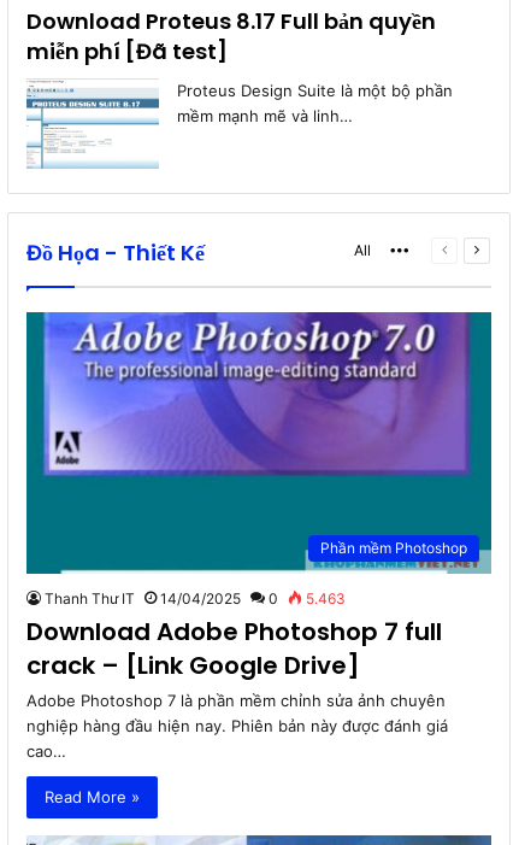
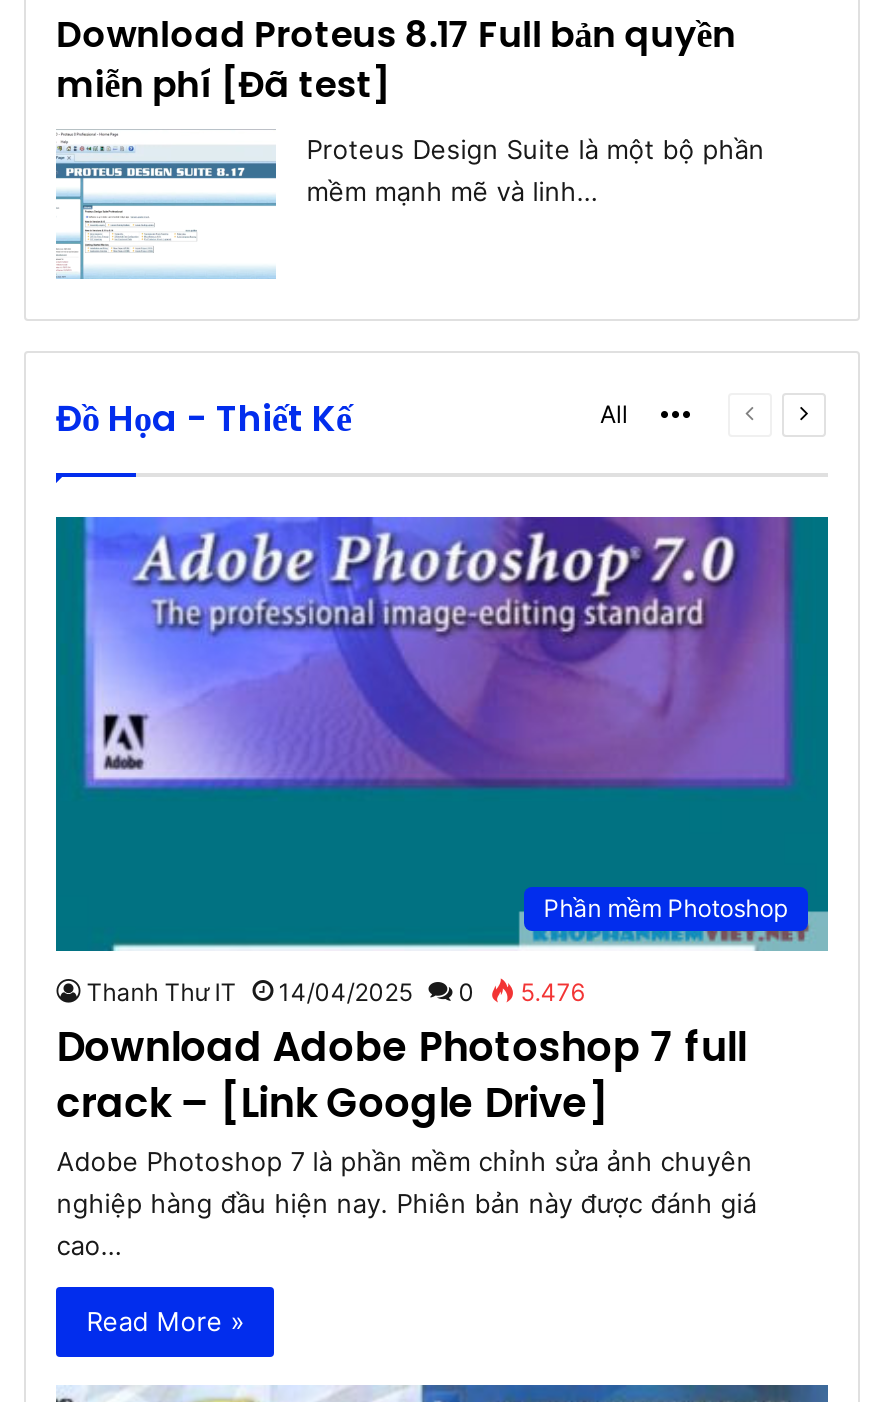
- Thanh Thư IT 14/04/2025 0 5.463
+ Thanh Thư IT 14/04/2025 0 5.476
